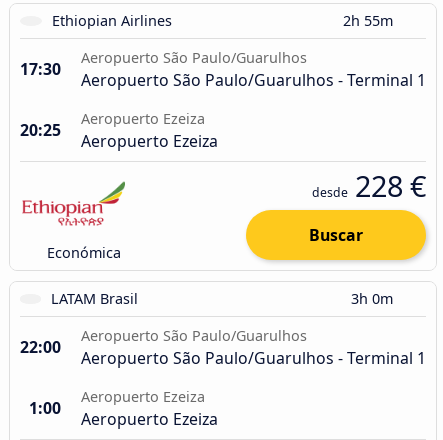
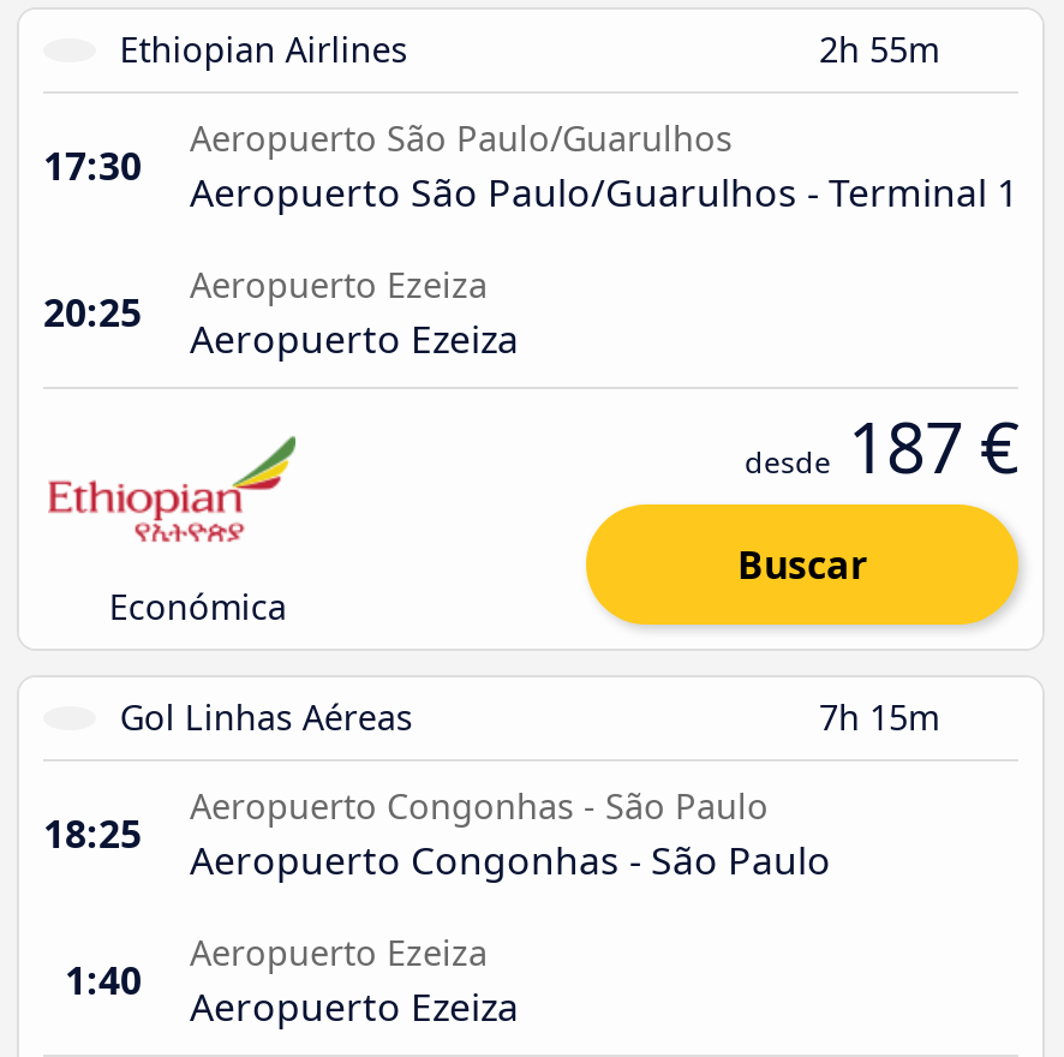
- desde 228 €
+ desde 187 €

- LATAM Brasil
- 3h 0m
+ Gol Linhas Aéreas
+ 7h 15m

- Aeropuerto São Paulo/Guarulhos
- Aeropuerto São Paulo/Guarulhos - Terminal 1
+ Aeropuerto Congonhas - São Paulo
+ Aeropuerto Congonhas - São Paulo

- 22:00
+ 18:25

- 1:00 Aeropuerto Ezeiza
+ 1:40 Aeropuerto Ezeiza
